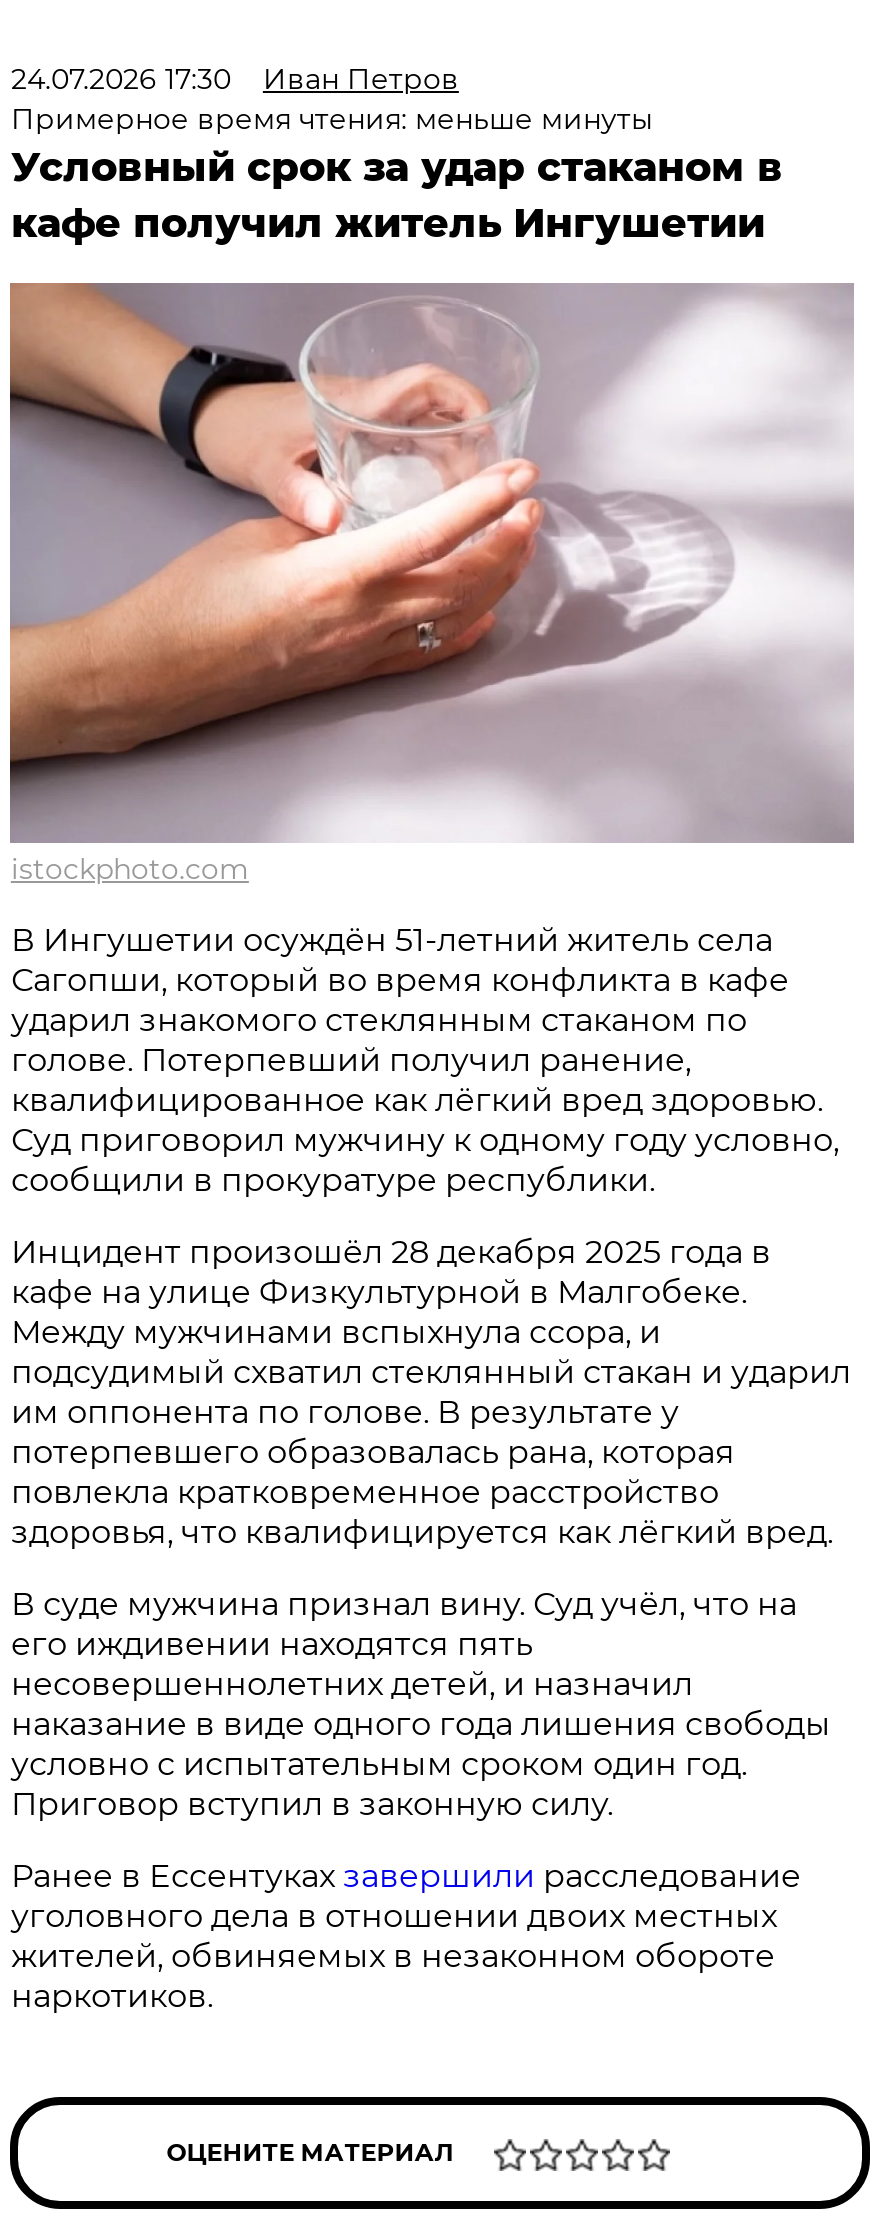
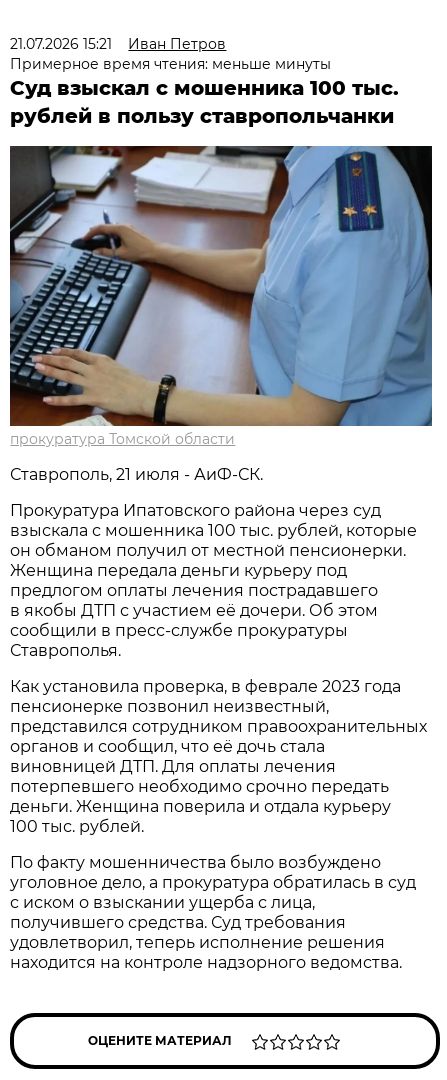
- 24.07.2026 17:30 Иван Петров
+ 21.07.2026 15:21 Иван Петров

- Условный срок за удар стаканом в
- кафе получил житель Ингушетии
+ Суд взыскал с мошенника 100 тыс.
+ рублей в пользу ставропольчанки

- [image]
- istockphoto.com
+ [image]
+ прокуратура Томской области

- В Ингушетии осуждён 51-летний житель села
- Сагопши, который во время конфликта в кафе
- ударил знакомого стеклянным стаканом по
- голове. Потерпевший получил ранение,
- квалифицированное как лёгкий вред здоровью.
- Суд приговорил мужчину к одному году условно,
- сообщили в прокуратуре республики.
+ Ставрополь, 21 июля - АиФ-СК.

- Инцидент произошёл 28 декабря 2025 года в
- кафе на улице Физкультурной в Малгобеке.
- Между мужчинами вспыхнула ссора, и
- подсудимый схватил стеклянный стакан и ударил
- им оппонента по голове. В результате у
- потерпевшего образовалась рана, которая
- повлекла кратковременное расстройство
- здоровья, что квалифицируется как лёгкий вред.
+ Прокуратура Ипатовского района через суд
+ взыскала с мошенника 100 тыс. рублей, которые
+ он обманом получил от местной пенсионерки.
+ Женщина передала деньги курьеру под
+ предлогом оплаты лечения пострадавшего
+ в якобы ДТП с участием её дочери. Об этом
+ сообщили в пресс-службе прокуратуры
+ Ставрополья.

- В суде мужчина признал вину. Суд учёл, что на
- его иждивении находятся пять
- несовершеннолетних детей, и назначил
- наказание в виде одного года лишения свободы
- условно с испытательным сроком один год.
- Приговор вступил в законную силу.
+ Как установила проверка, в феврале 2023 года
+ пенсионерке позвонил неизвестный,
+ представился сотрудником правоохранительных
+ органов и сообщил, что её дочь стала
+ виновницей ДТП. Для оплаты лечения
+ потерпевшего необходимо срочно передать
+ деньги. Женщина поверила и отдала курьеру
+ 100 тыс. рублей.

- Ранее в Ессентуках завершили расследование
- уголовного дела в отношении двоих местных
- жителей, обвиняемых в незаконном обороте
- наркотиков.
+ По факту мошенничества было возбуждено
+ уголовное дело, а прокуратура обратилась в суд
+ с иском о взыскании ущерба с лица,
+ получившего средства. Суд требования
+ удовлетворил, теперь исполнение решения
+ находится на контроле надзорного ведомства.
